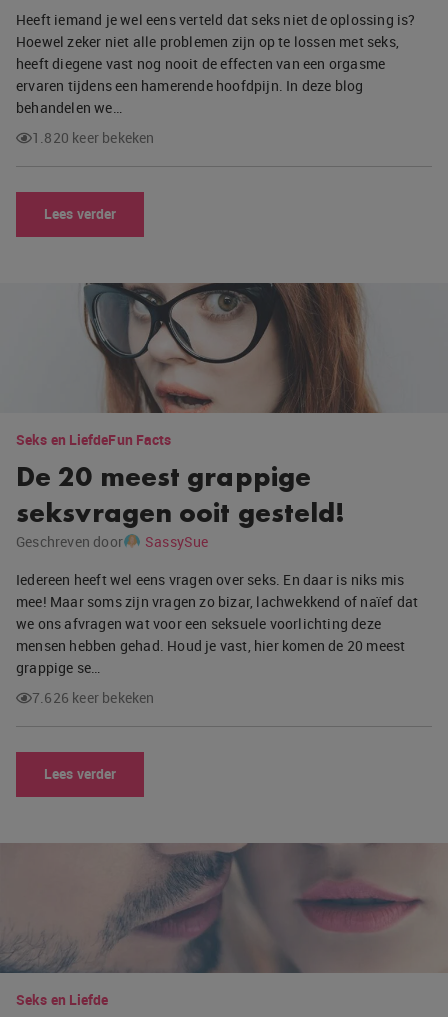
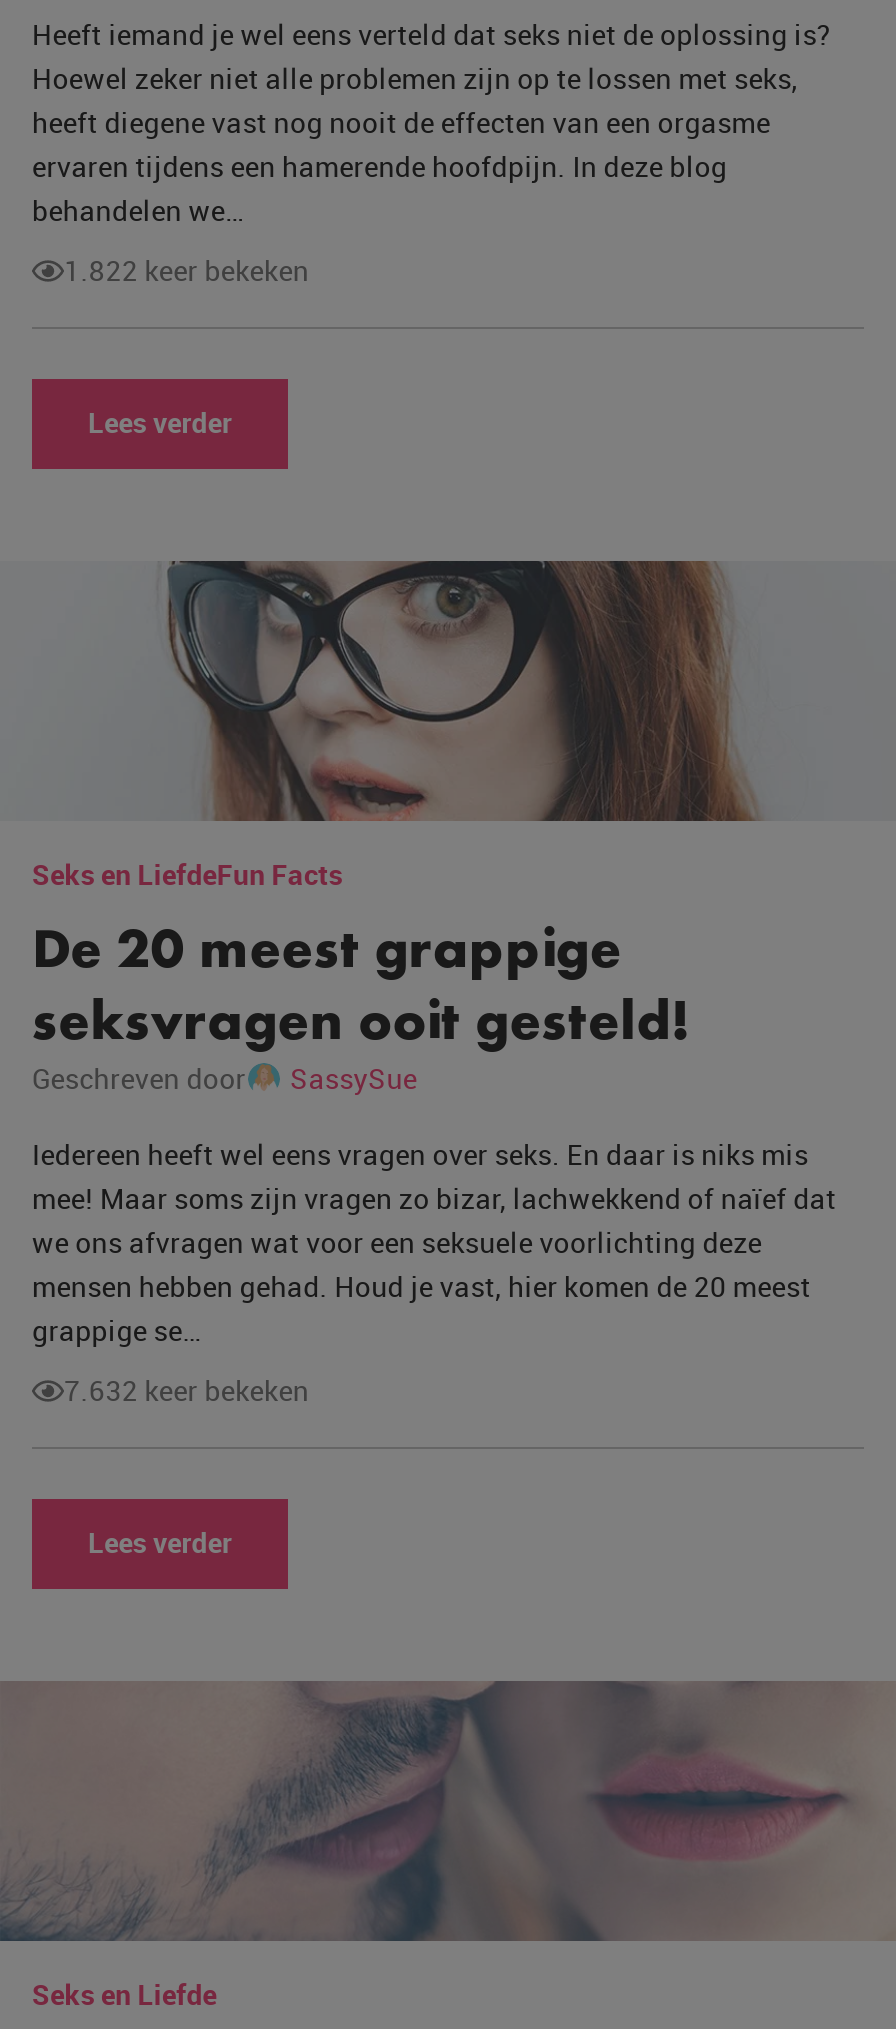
- 1.820 keer bekeken
+ 1.822 keer bekeken

- 7.626 keer bekeken
+ 7.632 keer bekeken
